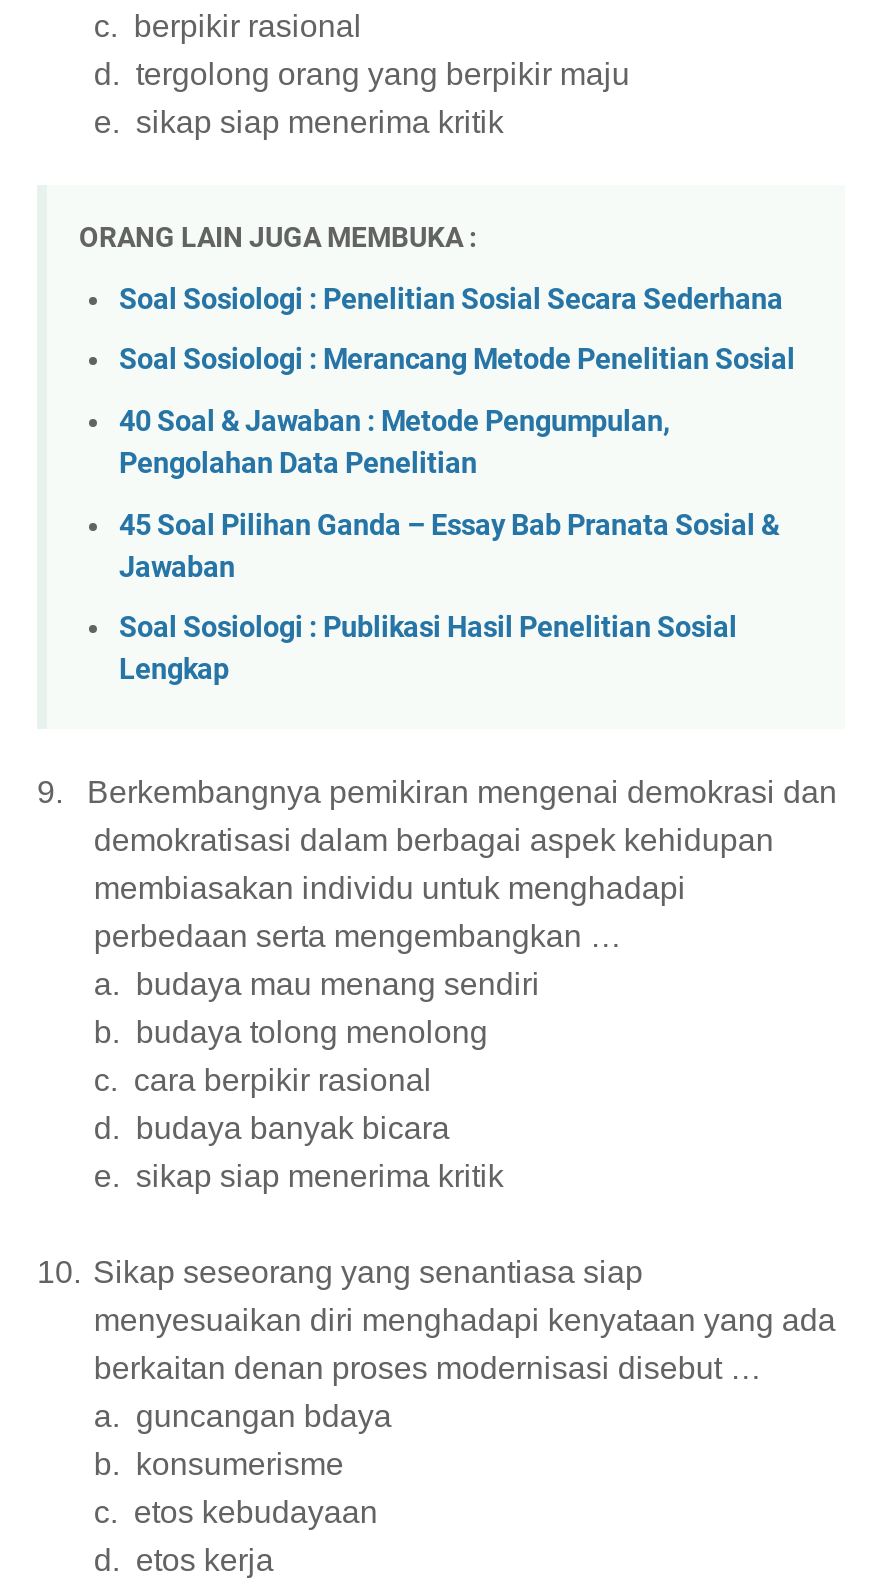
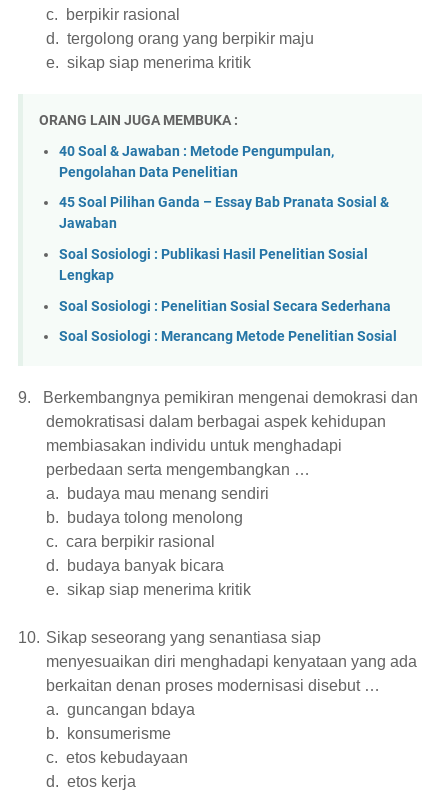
moved down: Soal Sosiologi : Penelitian Sosial Secara Sederhana | Soal Sosiologi : Merancang Metode Penelitian Sosial

moved up: 40 Soal & Jawaban : Metode Pengumpulan, | Pengolahan Data Penelitian | 45 Soal Pilihan Ganda – Essay Bab Pranata Sosial & | Jawaban | Soal Sosiologi : Publikasi Hasil Penelitian Sosial | Lengkap
